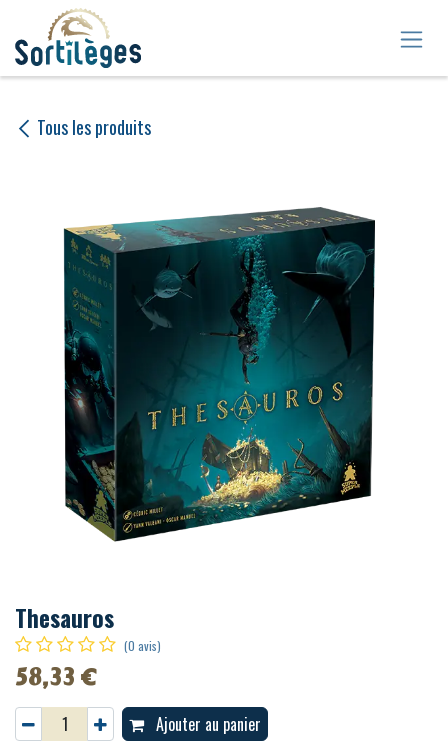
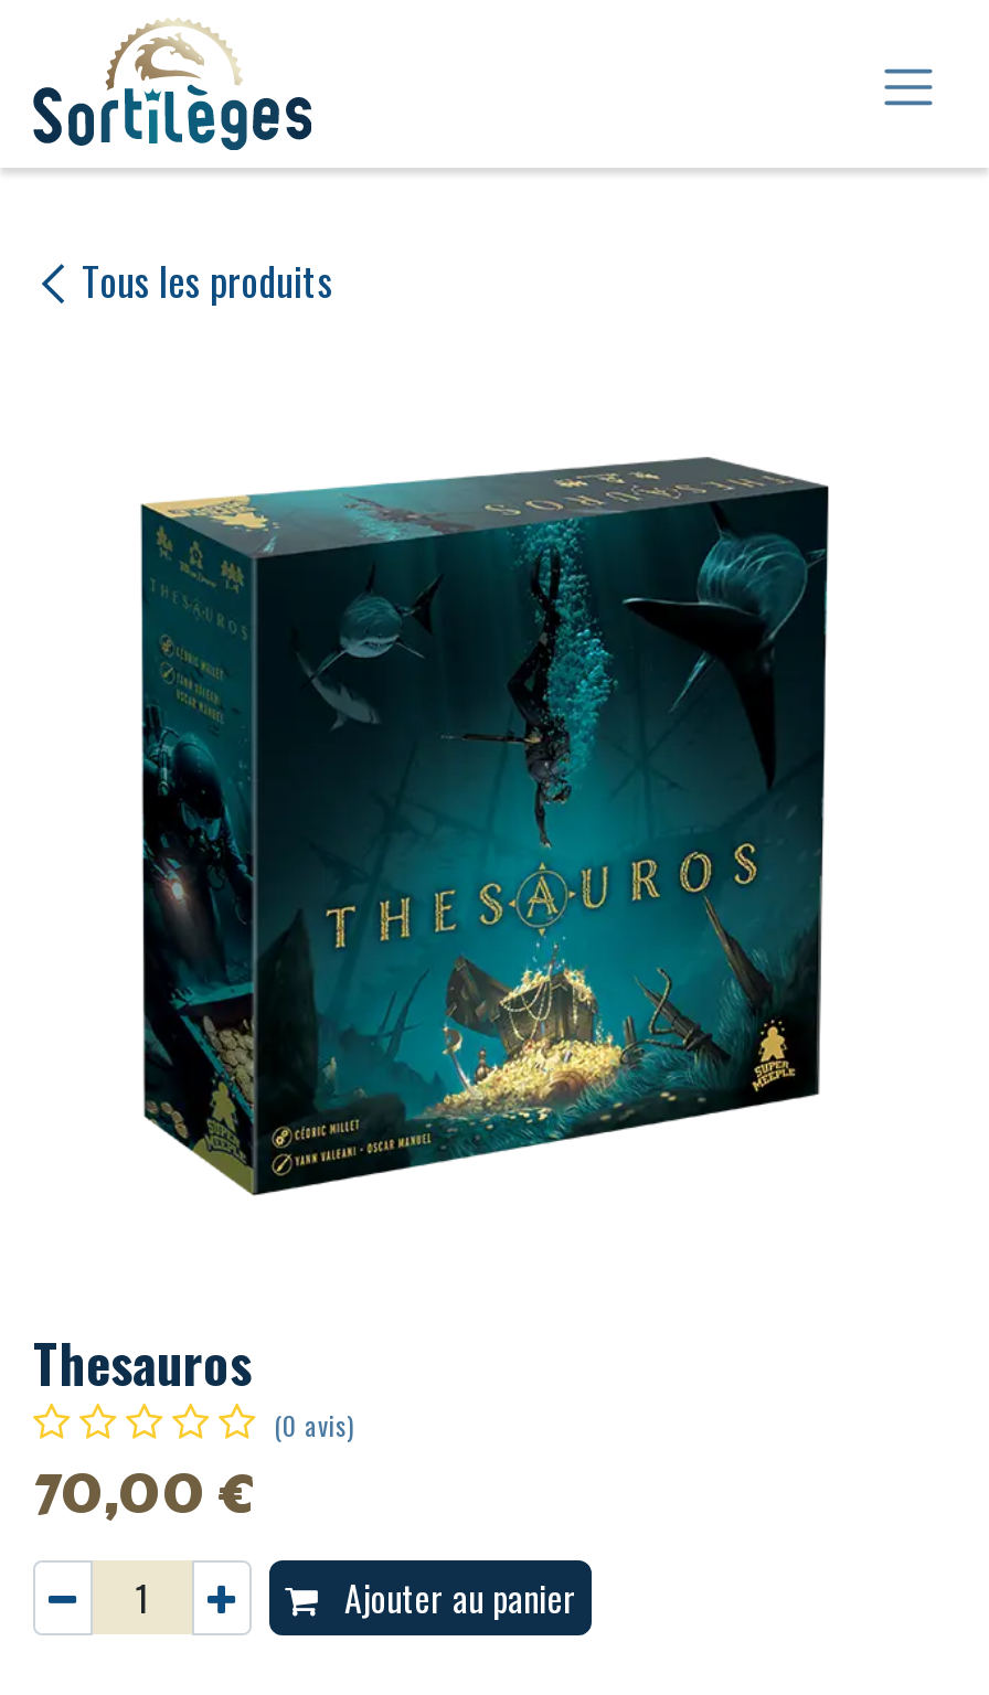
- 58,33 €
+ 70,00 €
